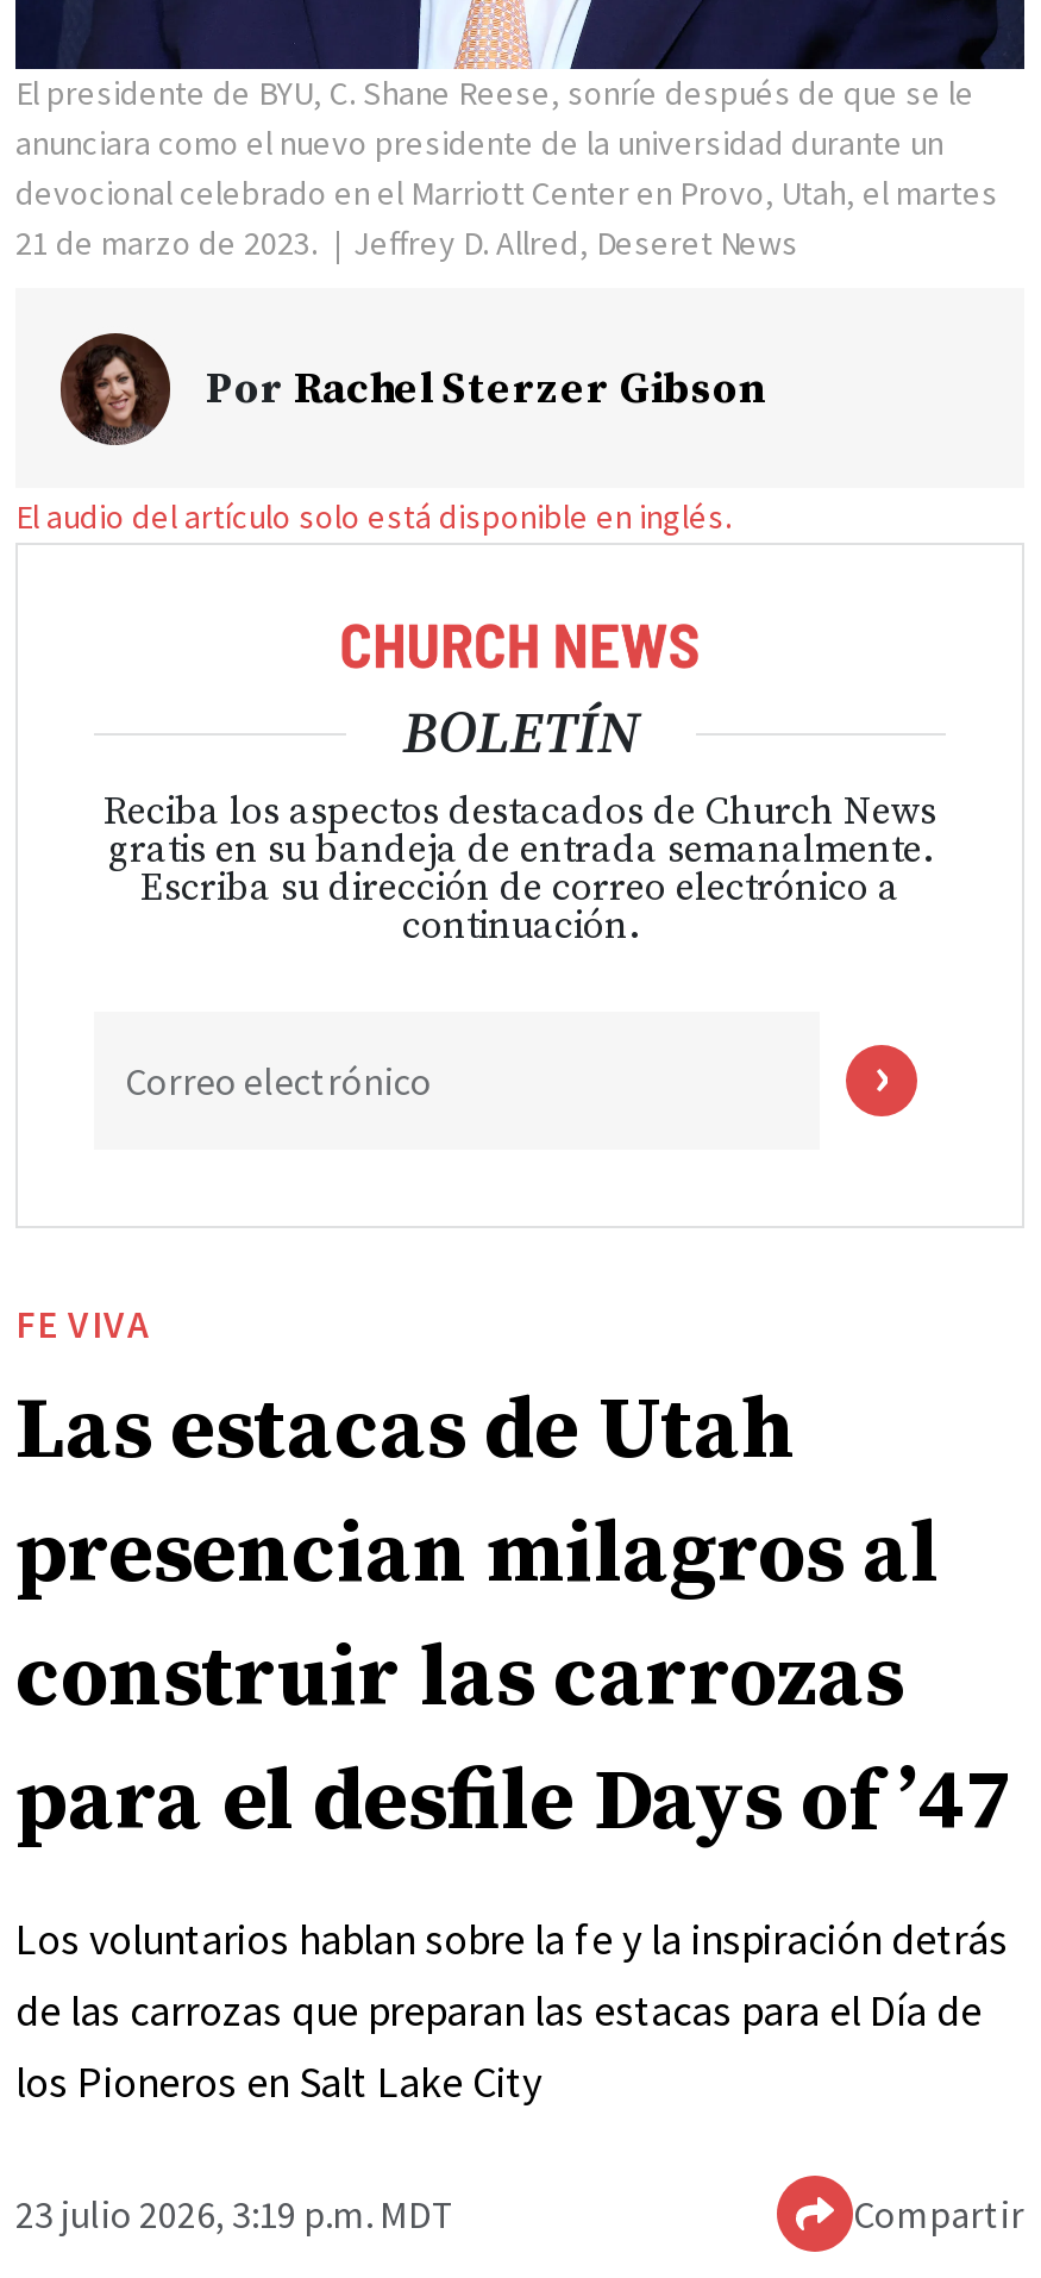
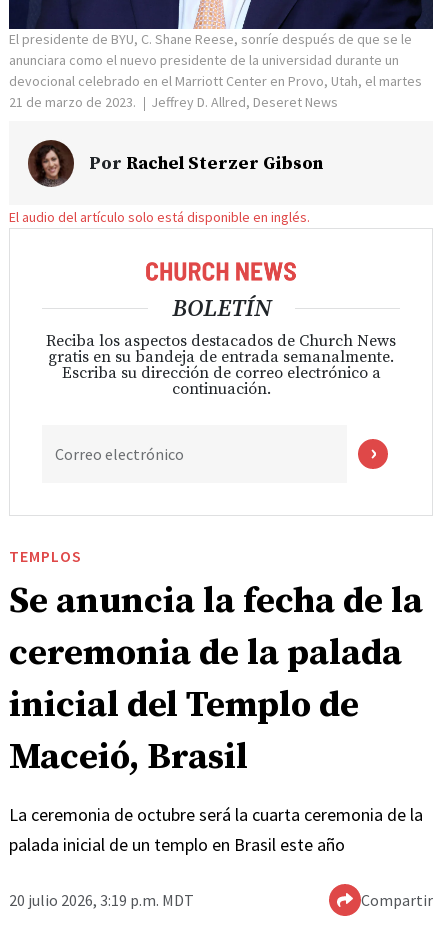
- FE VIVA
- Las estacas de Utah
- presencian milagros al
- construir las carrozas
- para el desfile Days of ’47
+ TEMPLOS
+ Se anuncia la fecha de la
+ ceremonia de la palada
+ inicial del Templo de
+ Maceió, Brasil

- Los voluntarios hablan sobre la fe y la inspiración detrás
- de las carrozas que preparan las estacas para el Día de
- los Pioneros en Salt Lake City
+ La ceremonia de octubre será la cuarta ceremonia de la
+ palada inicial de un templo en Brasil este año

- 23 julio 2026, 3:19 p.m. MDT
+ 20 julio 2026, 3:19 p.m. MDT
